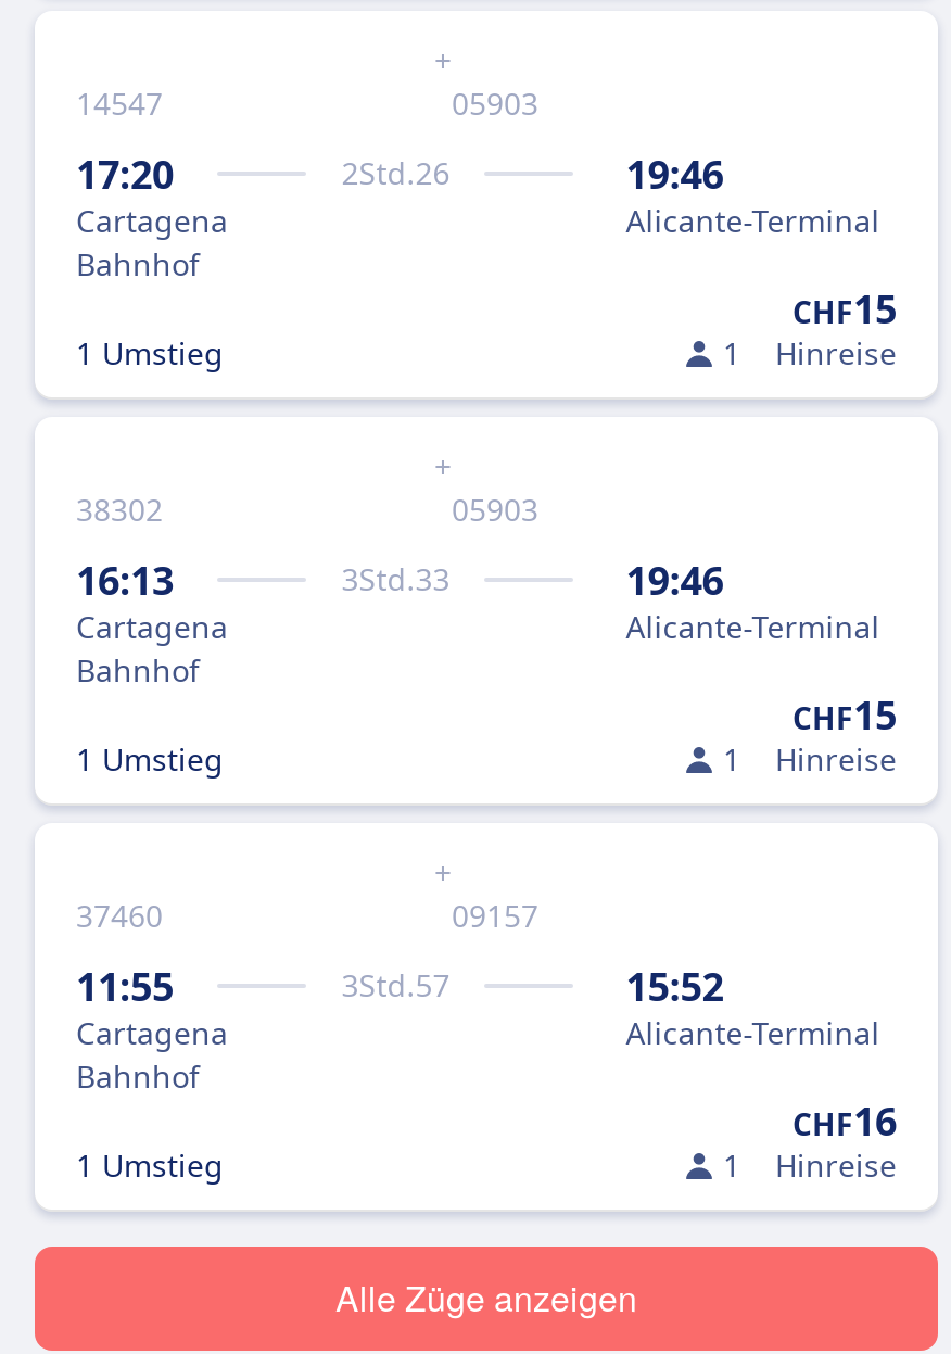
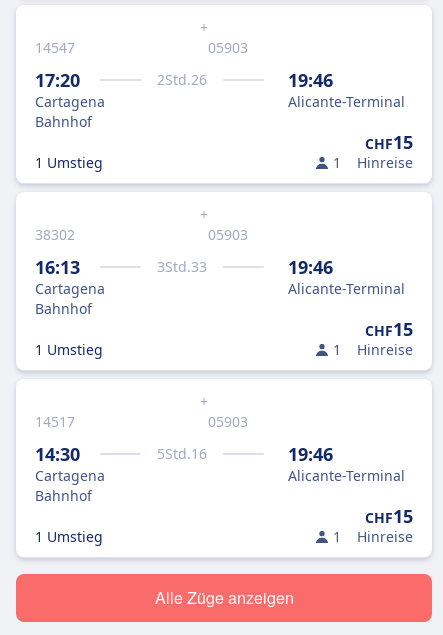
- 37460
+ 14517

- 09157
+ 05903

- 11:55
+ 14:30

- 3Std.57
+ 5Std.16

- 15:52
+ 19:46

- CHF16
+ CHF15
